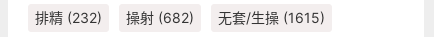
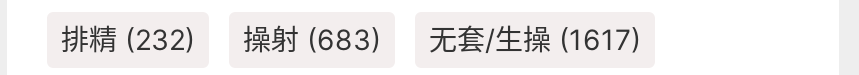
- 操射(682)
+ 操射(683)

- 无套/生操(1615)
+ 无套/生操(1617)
